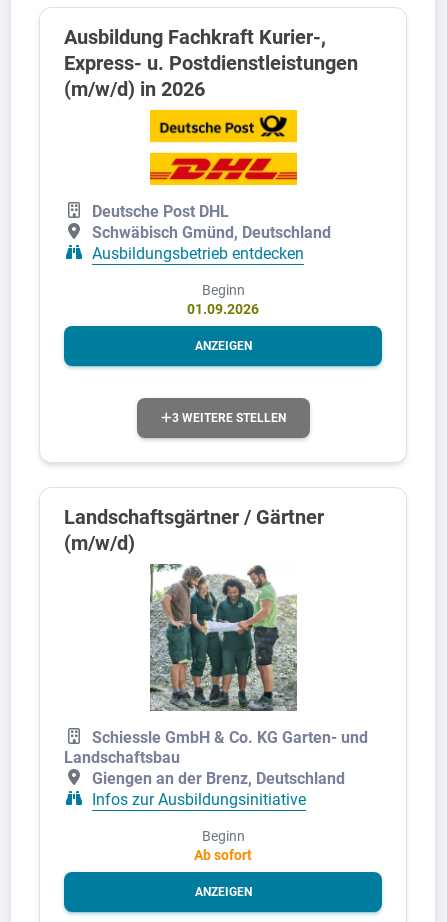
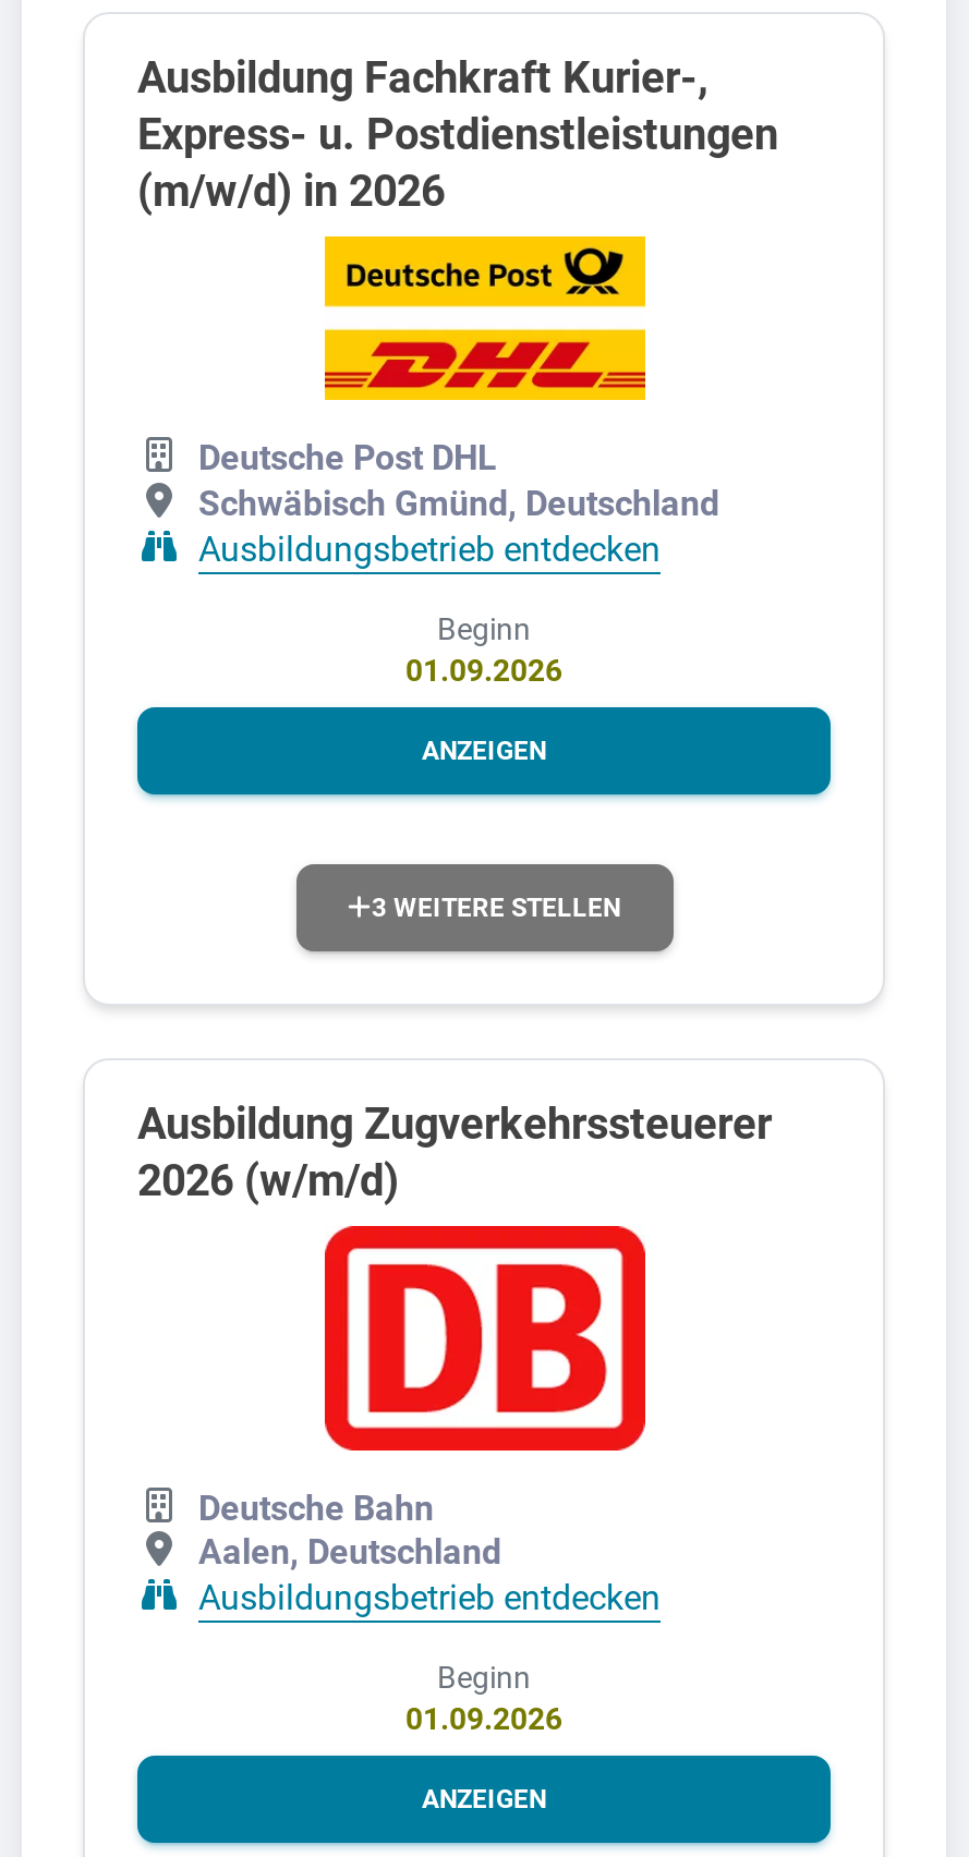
- Landschaftsgärtner / Gärtner
- (m/w/d)
+ Ausbildung Zugverkehrssteuerer
+ 2026 (w/m/d)

- [image]
- Schiessle GmbH & Co. KG Garten- und
- Landschaftsbau
- Giengen an der Brenz, Deutschland
- Infos zur Ausbildungsinitiative
+ [image]
+ Deutsche Bahn
+ Aalen, Deutschland
+ Ausbildungsbetrieb entdecken

- Ab sofort
+ 01.09.2026
